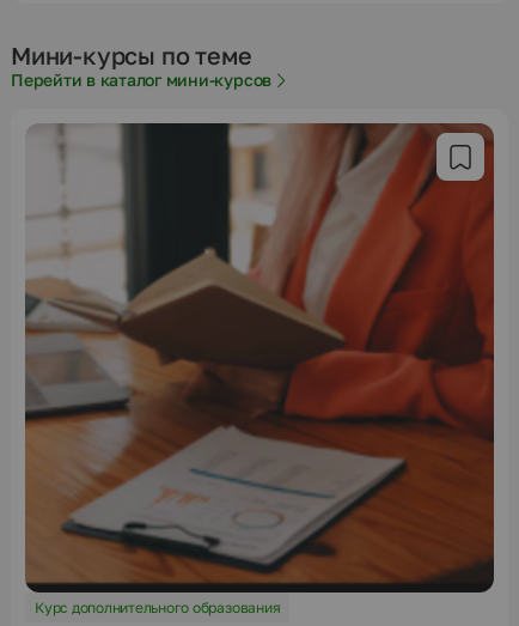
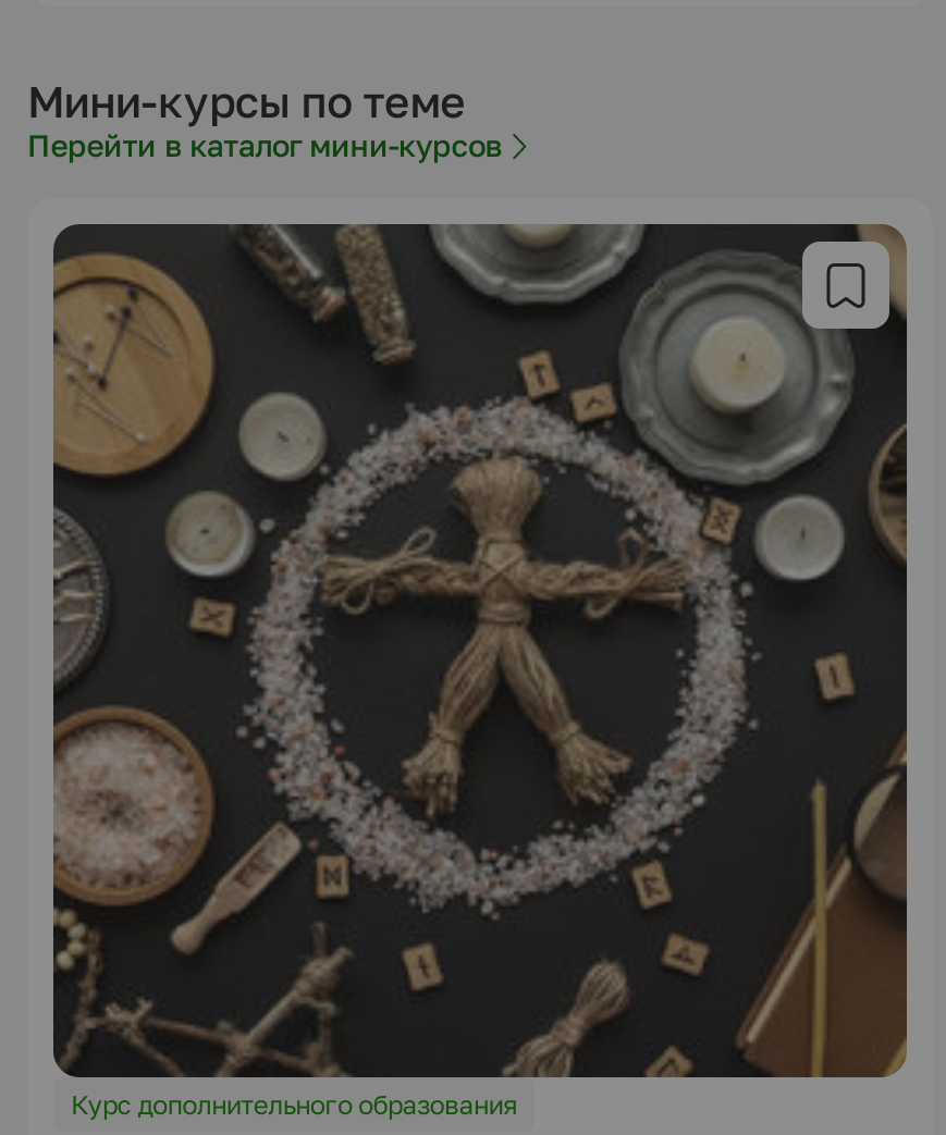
- [image]
+ [image]
